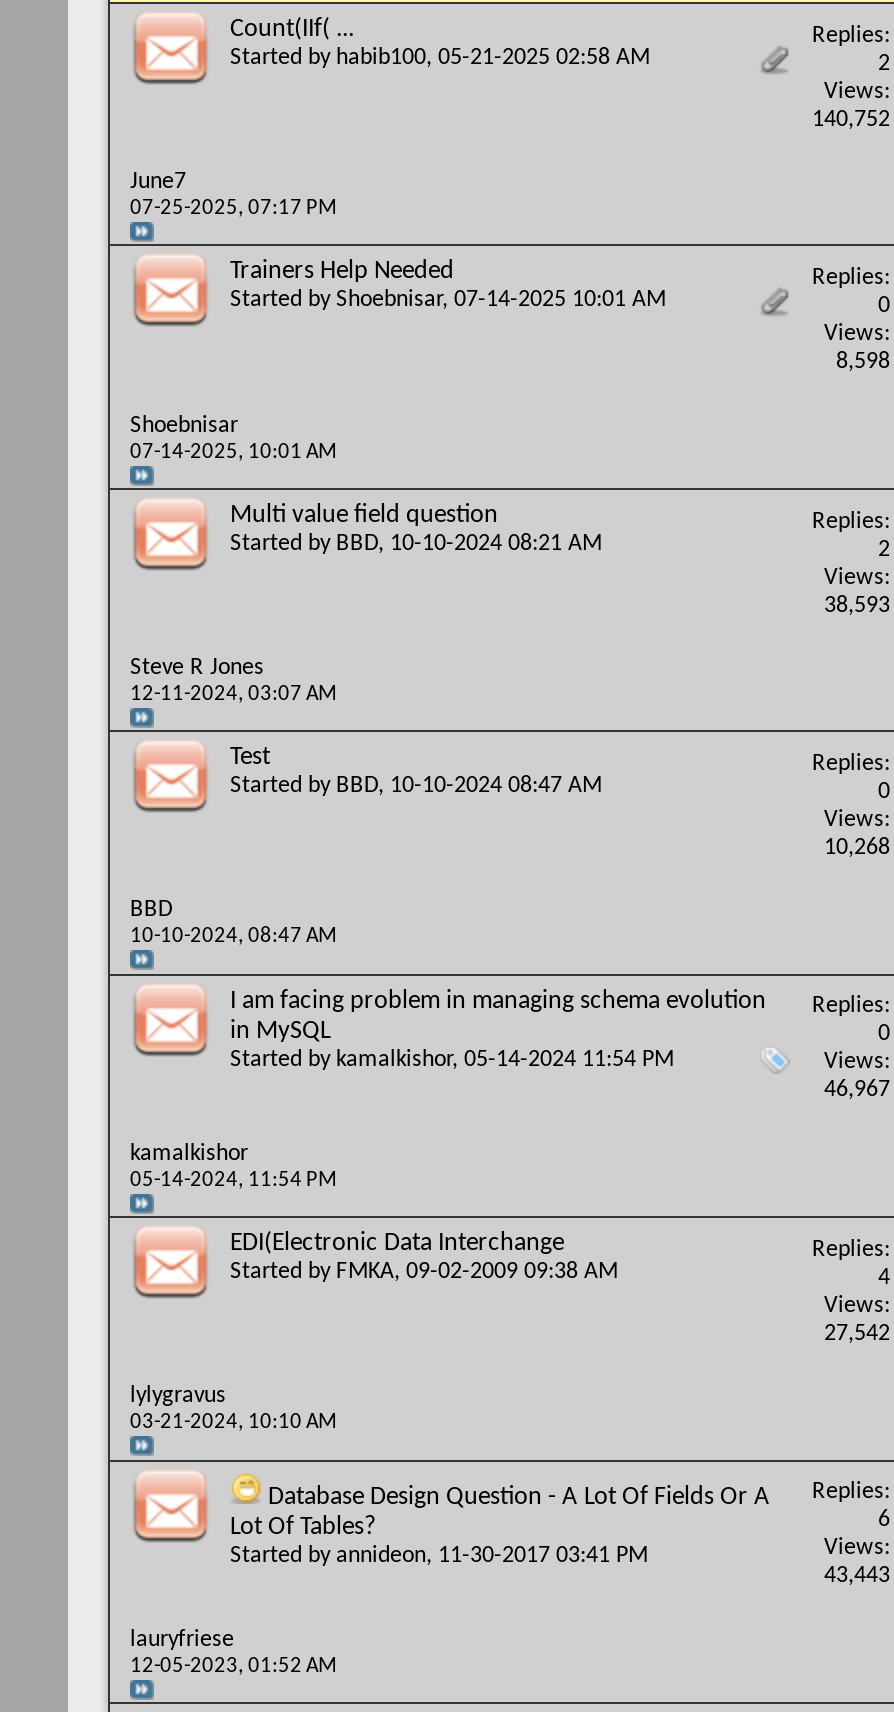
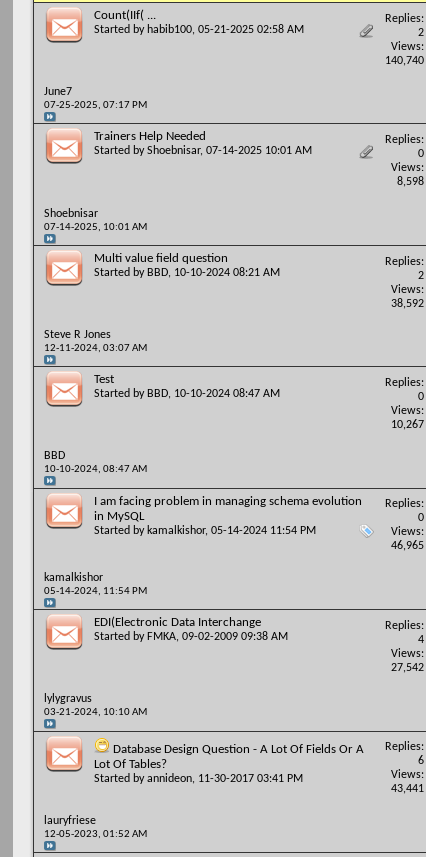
- 140,752
+ 140,740

- 38,593
+ 38,592

- 10,268
+ 10,267

- 46,967
+ 46,965

- 43,443
+ 43,441
